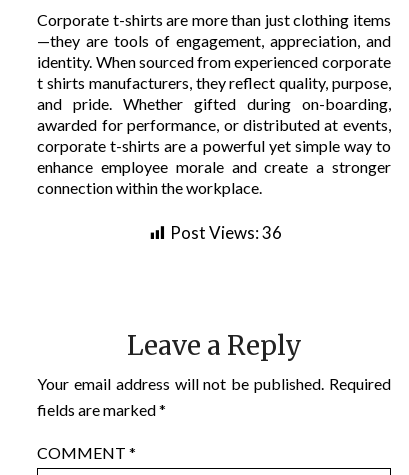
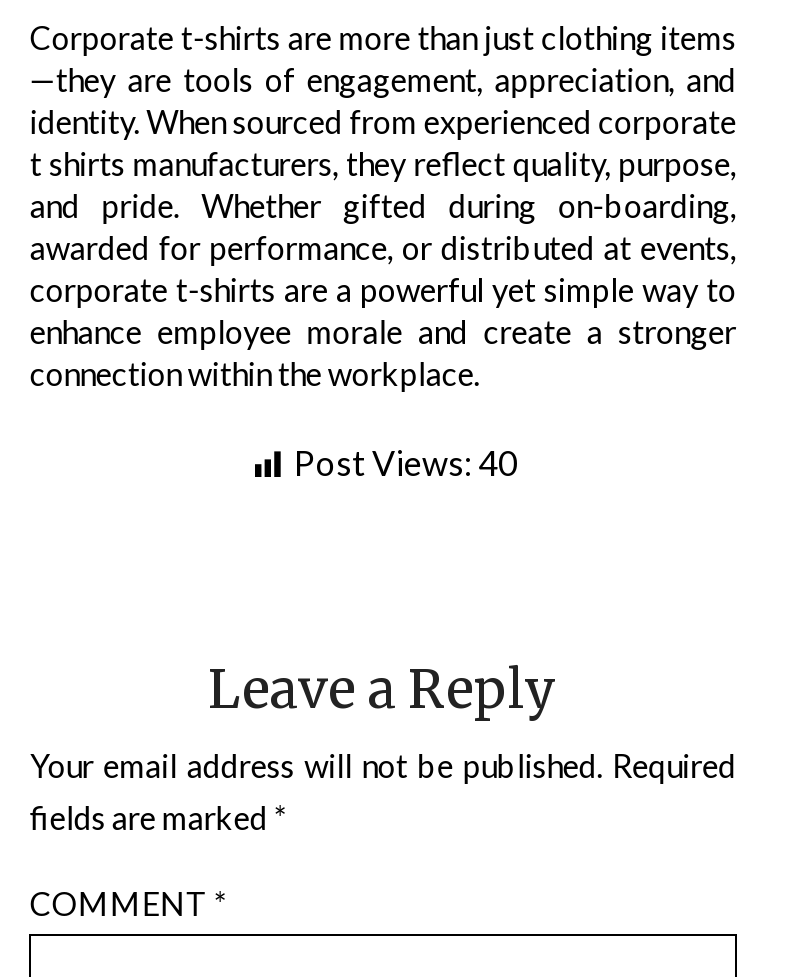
- Post Views: 36
+ Post Views: 40
